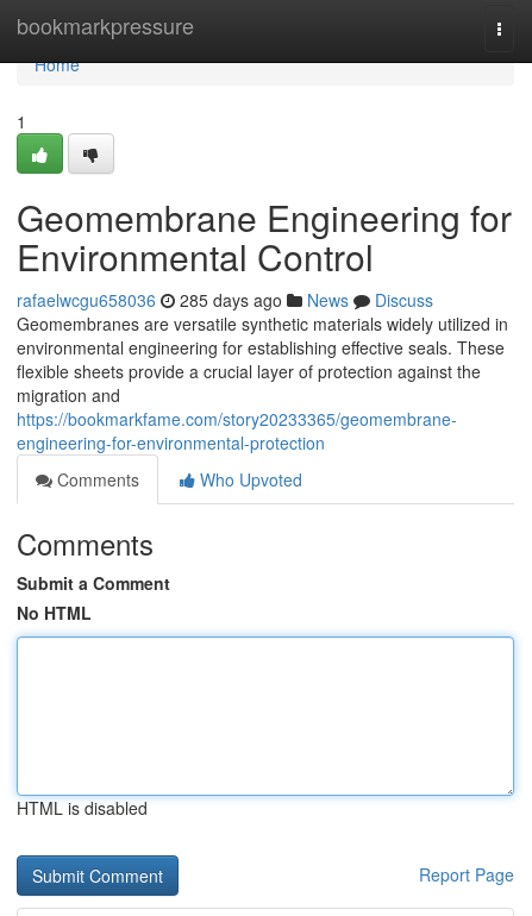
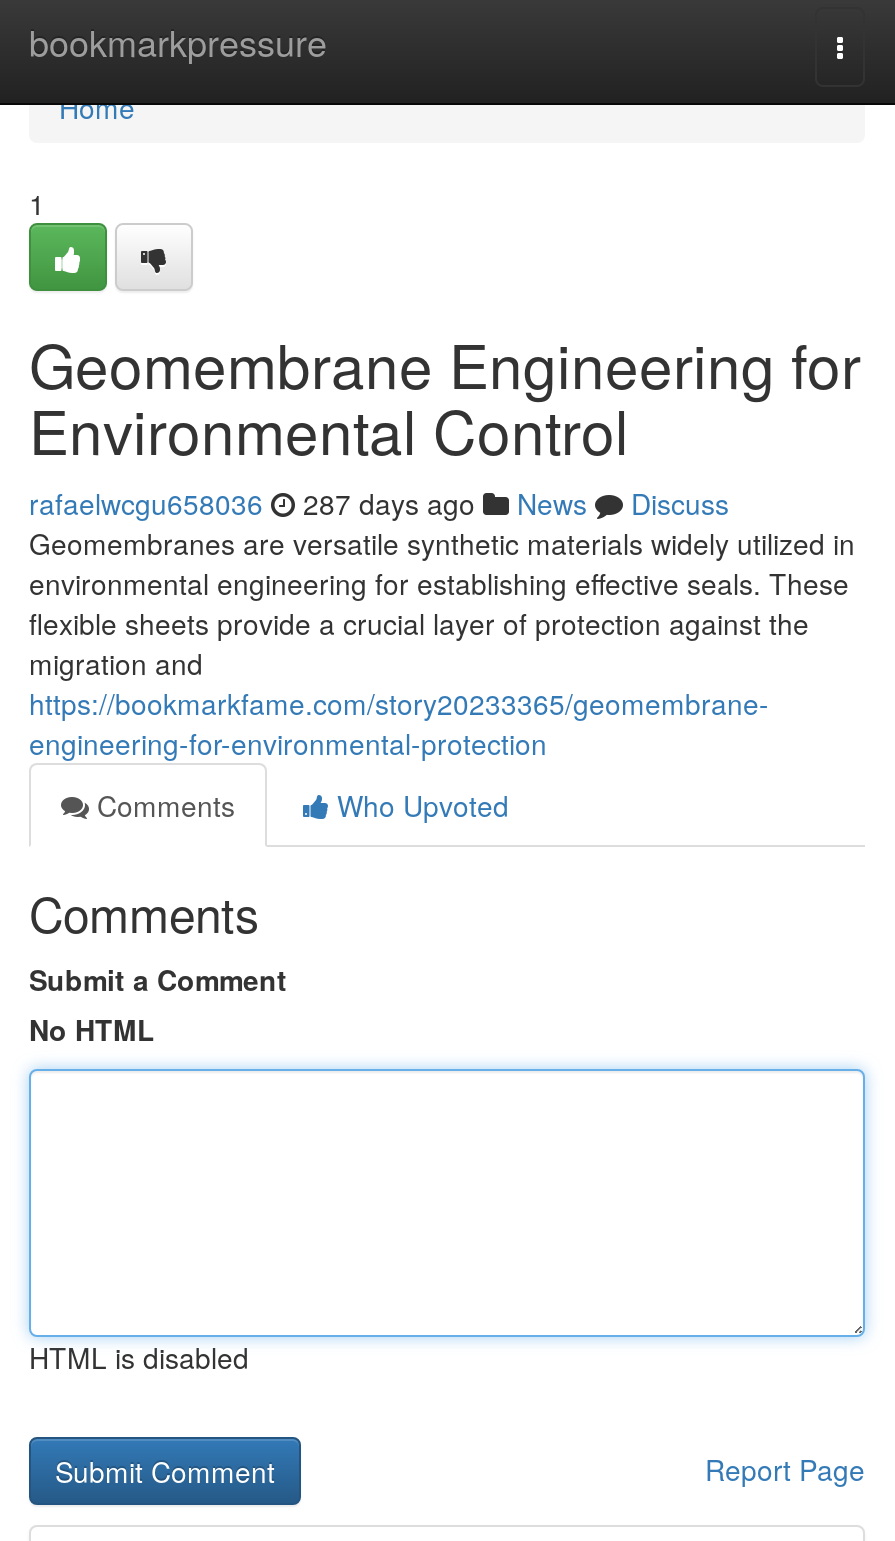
- rafaelwcgu658036 285 days ago News Discuss
+ rafaelwcgu658036 287 days ago News Discuss
